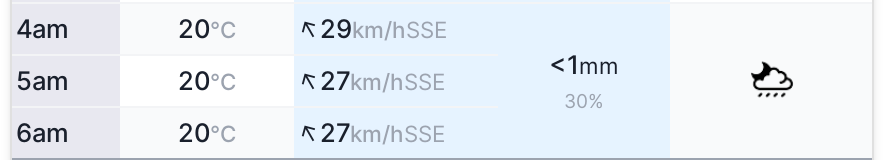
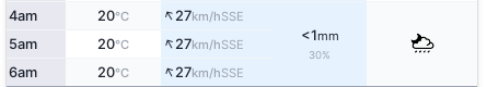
- 29km/hSSE
+ 27km/hSSE
